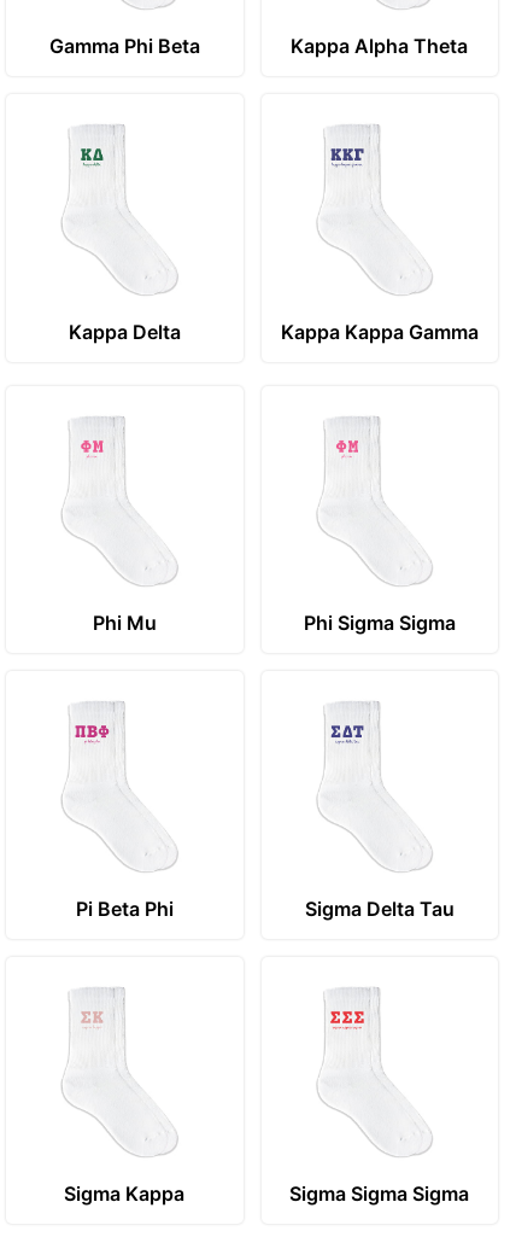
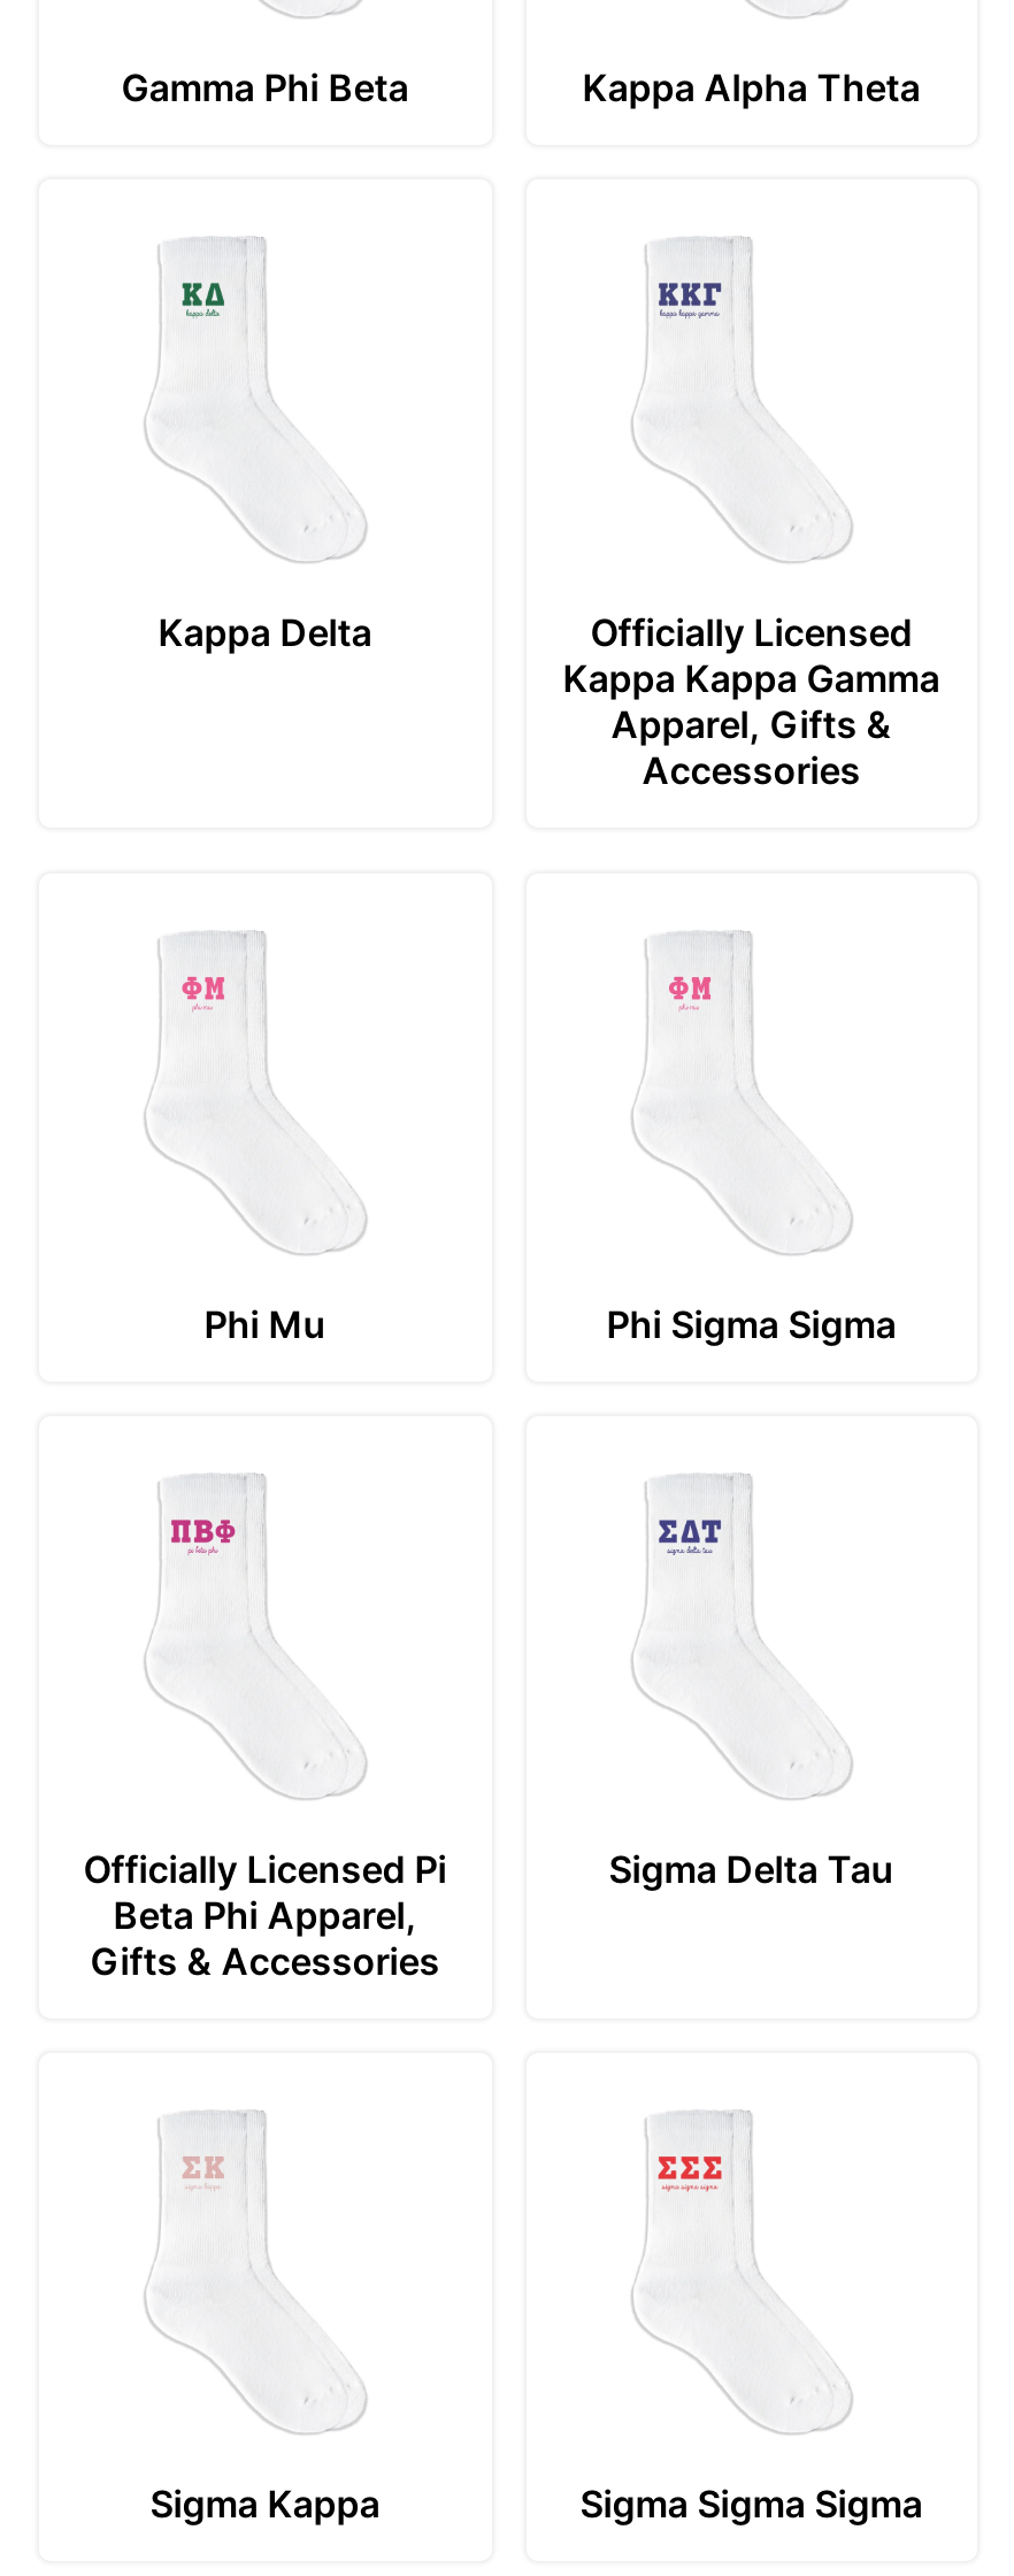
+ Officially Licensed

+ Apparel, Gifts &
+ Accessories

- Pi Beta Phi
+ Officially Licensed Pi
+ Beta Phi Apparel,
+ Gifts & Accessories
